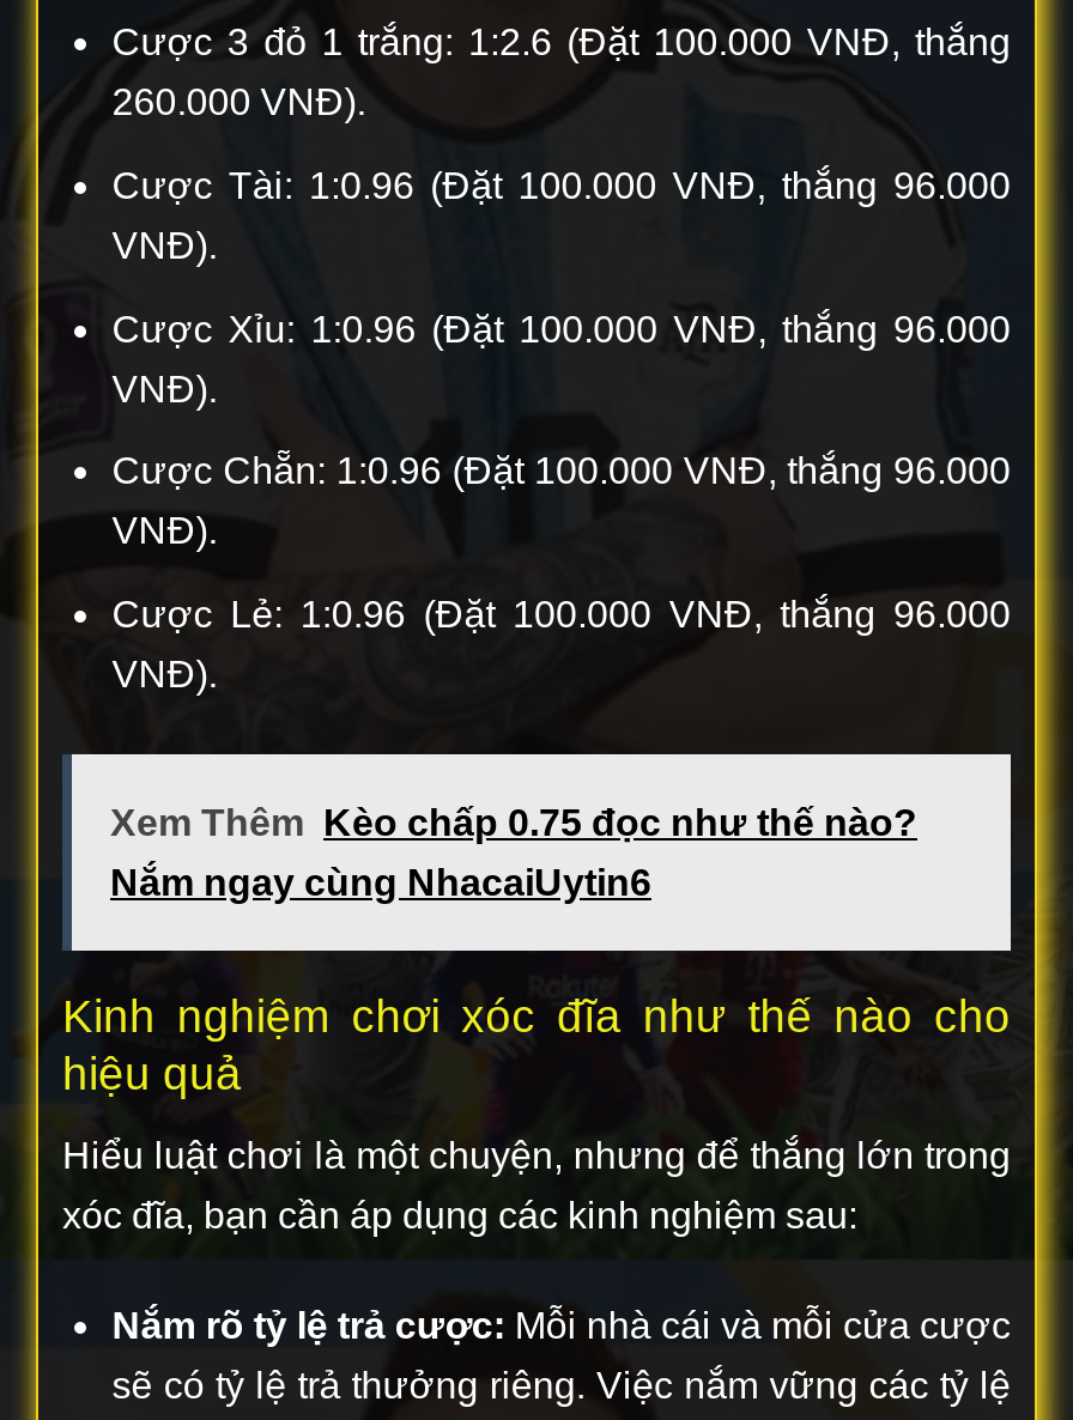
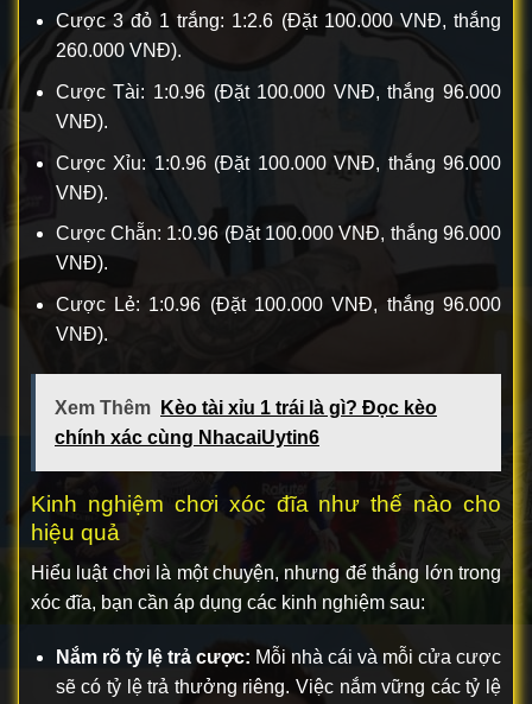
- Xem Thêm Kèo chấp 0.75 đọc như thế nào?
+ Xem Thêm Kèo tài xỉu 1 trái là gì? Đọc kèo

- Nắm ngay cùng NhacaiUytin6
+ chính xác cùng NhacaiUytin6
